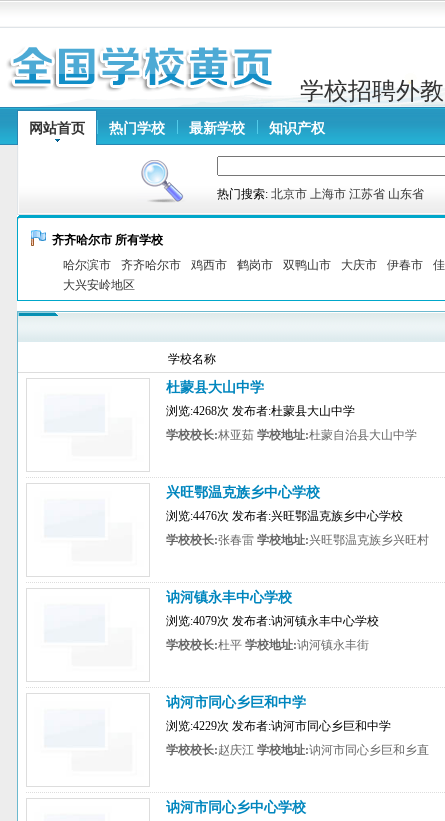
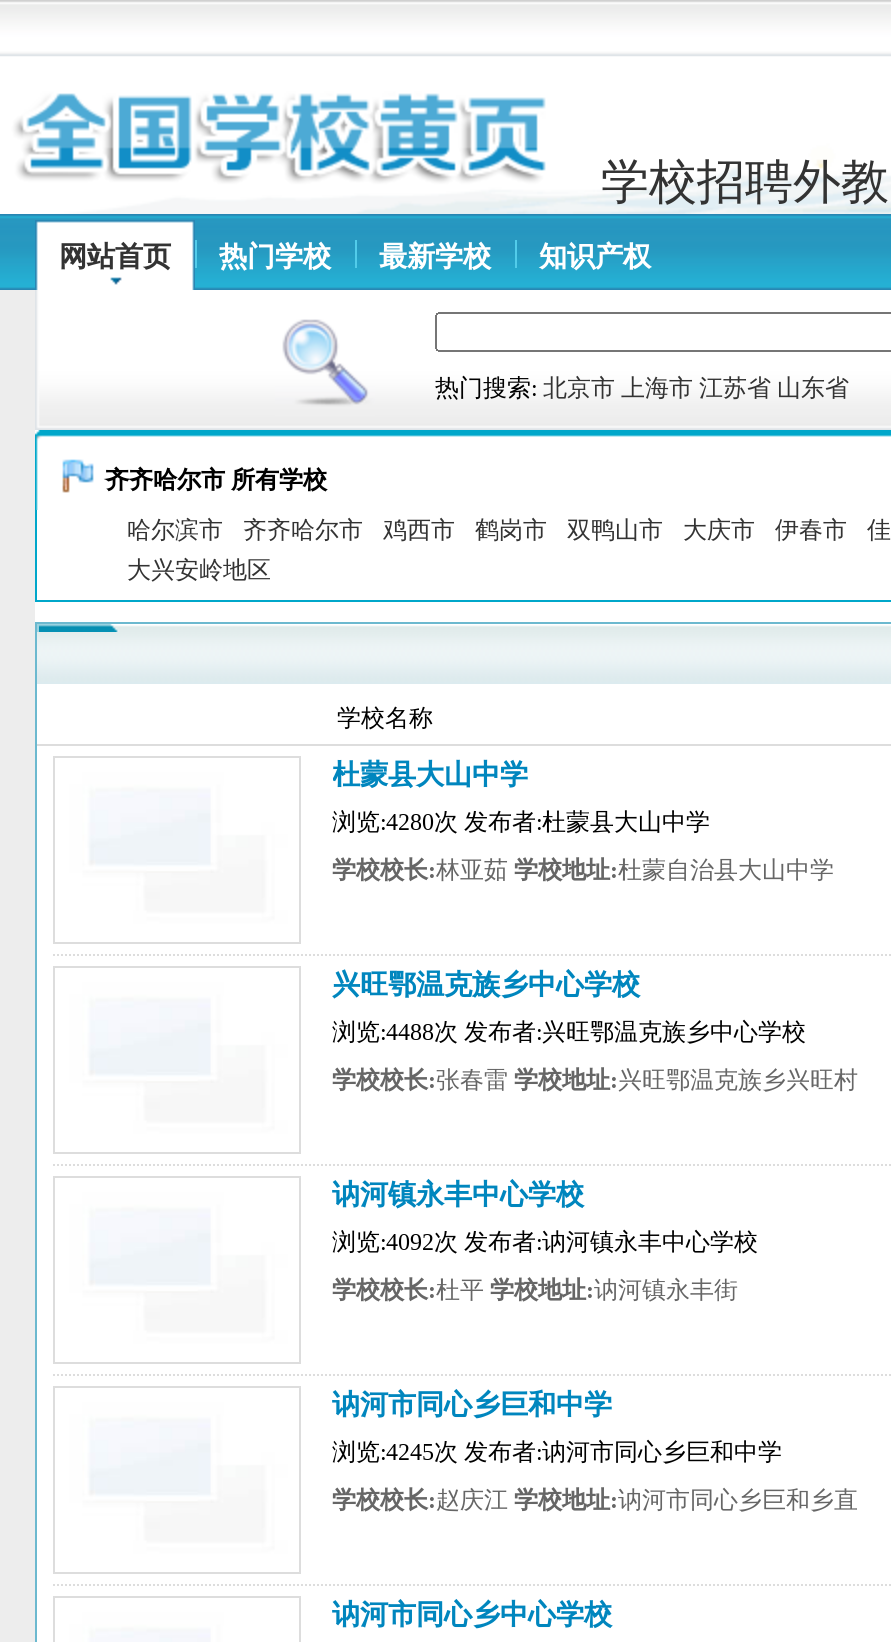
- 浏览:4268次 发布者:杜蒙县大山中学
+ 浏览:4280次 发布者:杜蒙县大山中学

- 浏览:4476次 发布者:兴旺鄂温克族乡中心学校
+ 浏览:4488次 发布者:兴旺鄂温克族乡中心学校

- 浏览:4079次 发布者:讷河镇永丰中心学校
+ 浏览:4092次 发布者:讷河镇永丰中心学校

- 浏览:4229次 发布者:讷河市同心乡巨和中学
+ 浏览:4245次 发布者:讷河市同心乡巨和中学
